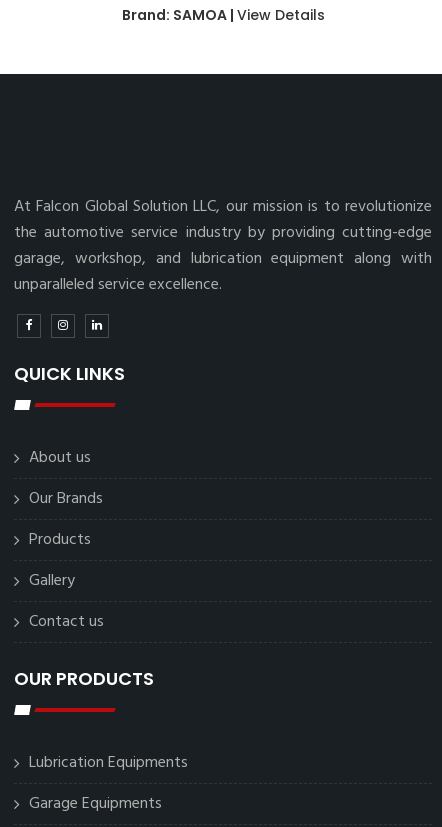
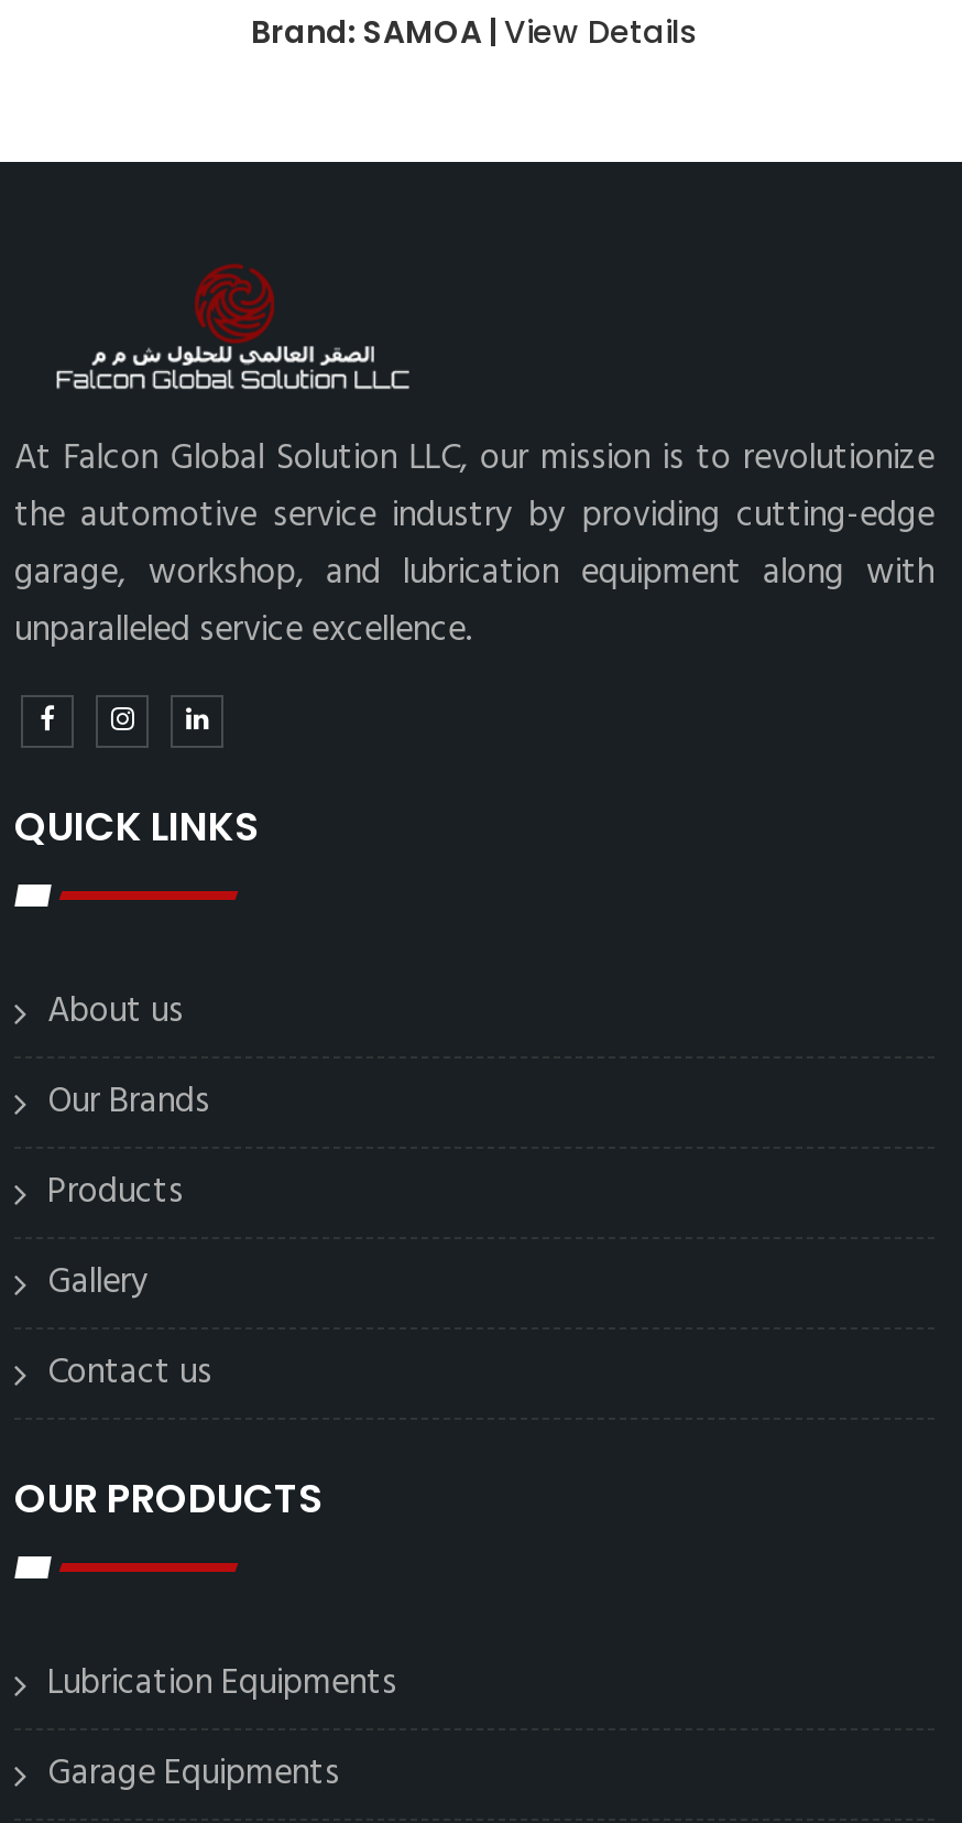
+ [image]
